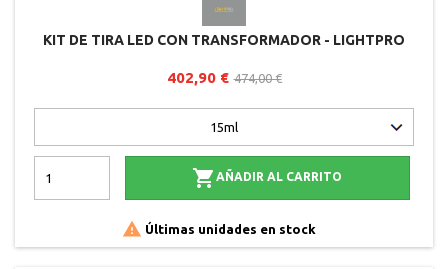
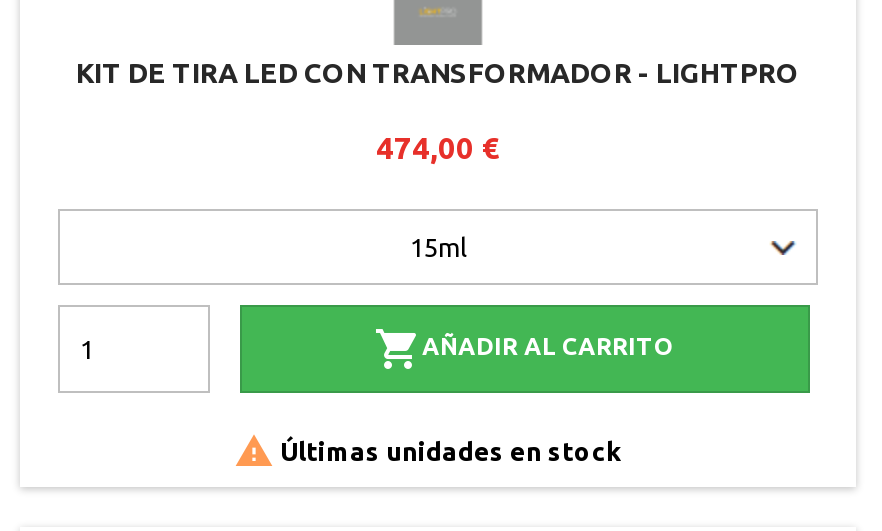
- 402,90 € 474,00 €
+ 474,00 €
